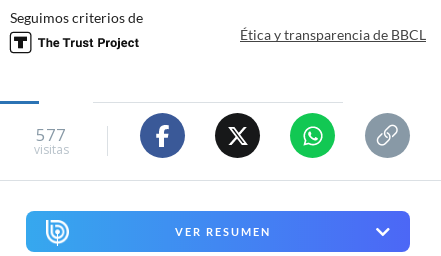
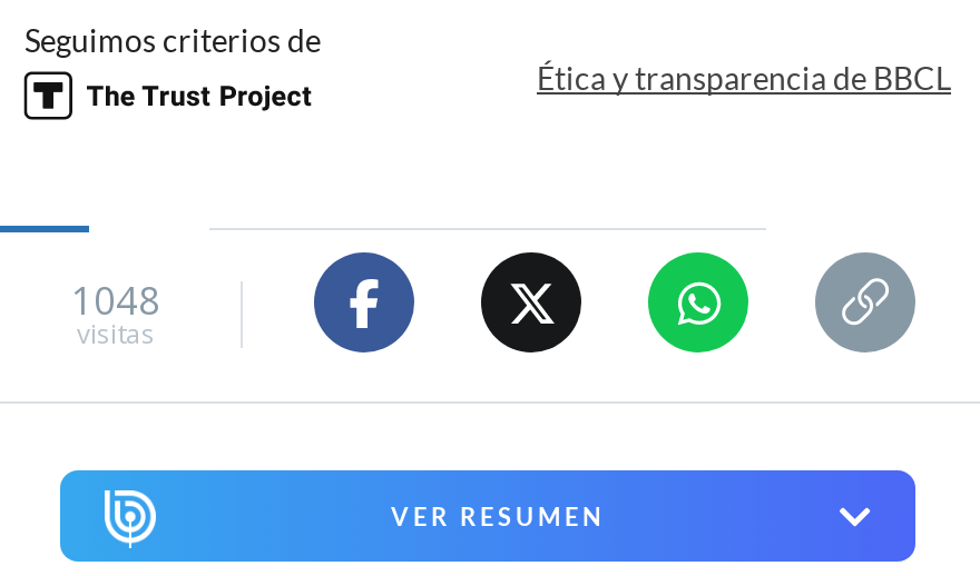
- 577
+ 1048
